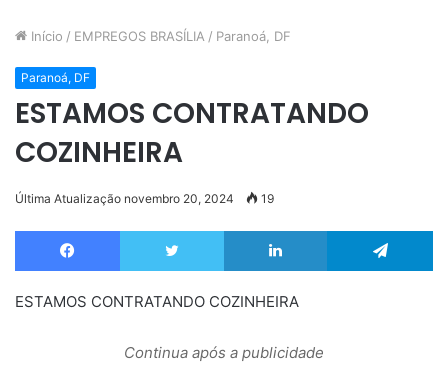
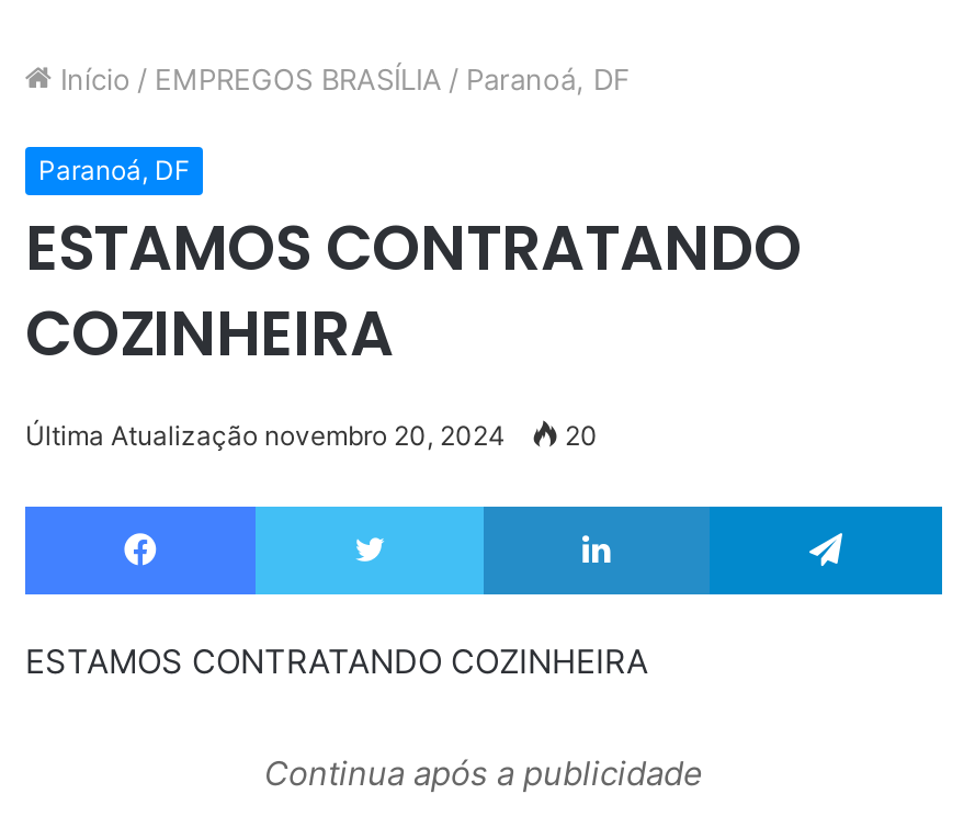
- Última Atualização novembro 20, 2024 19
+ Última Atualização novembro 20, 2024 20
